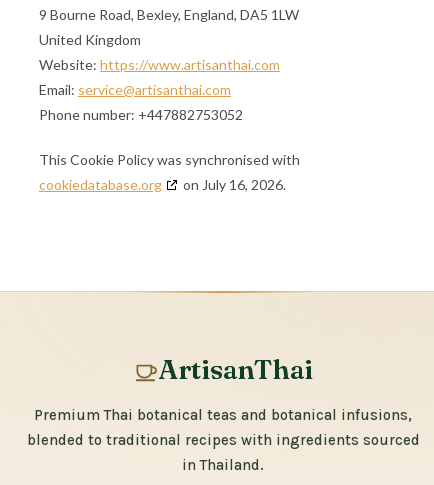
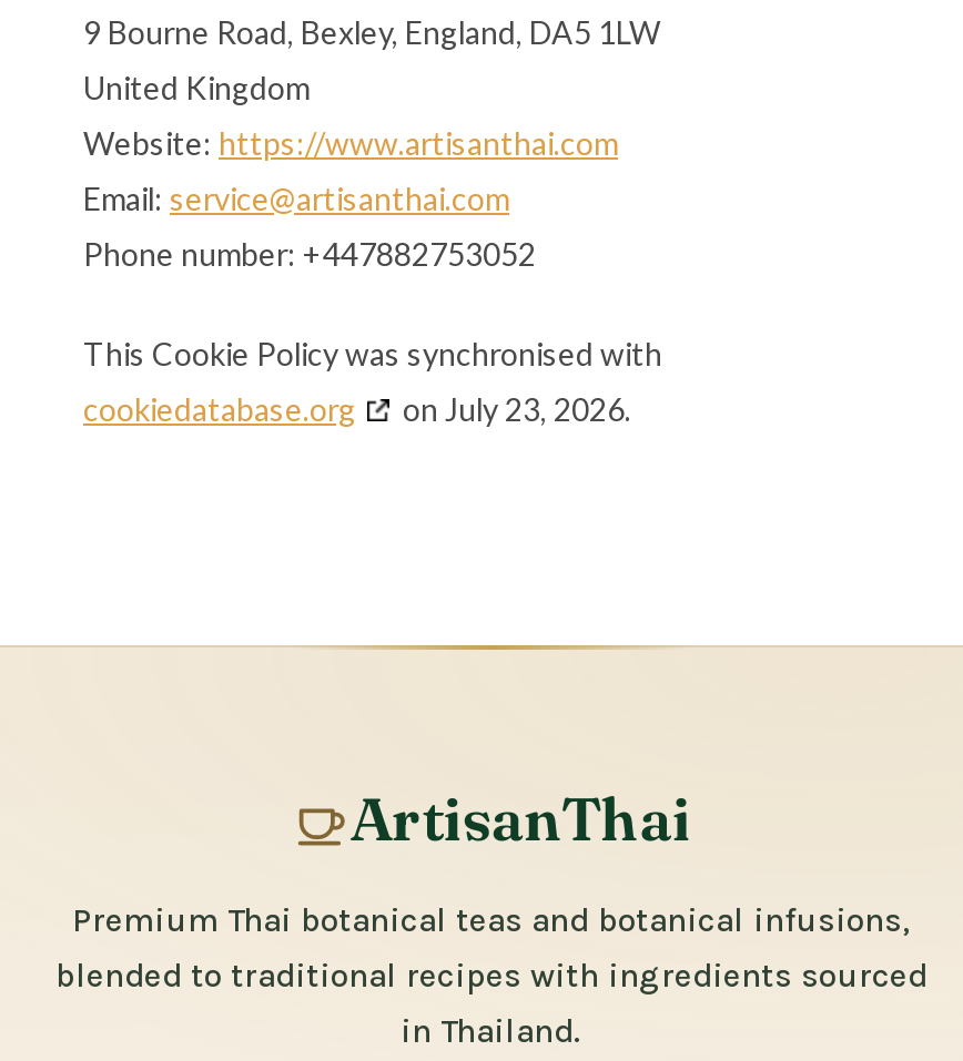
- cookiedatabase.org on July 16, 2026.
+ cookiedatabase.org on July 23, 2026.
